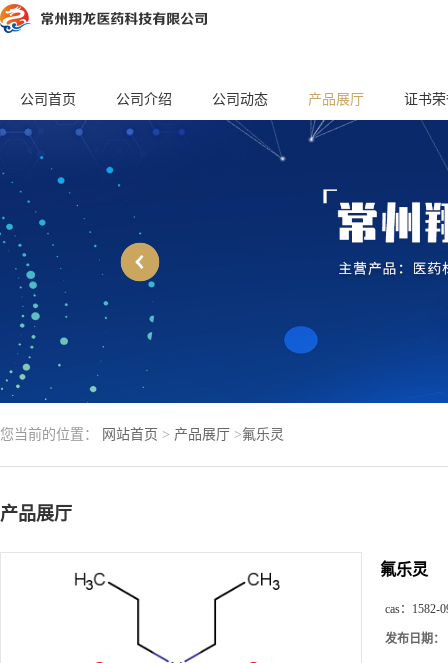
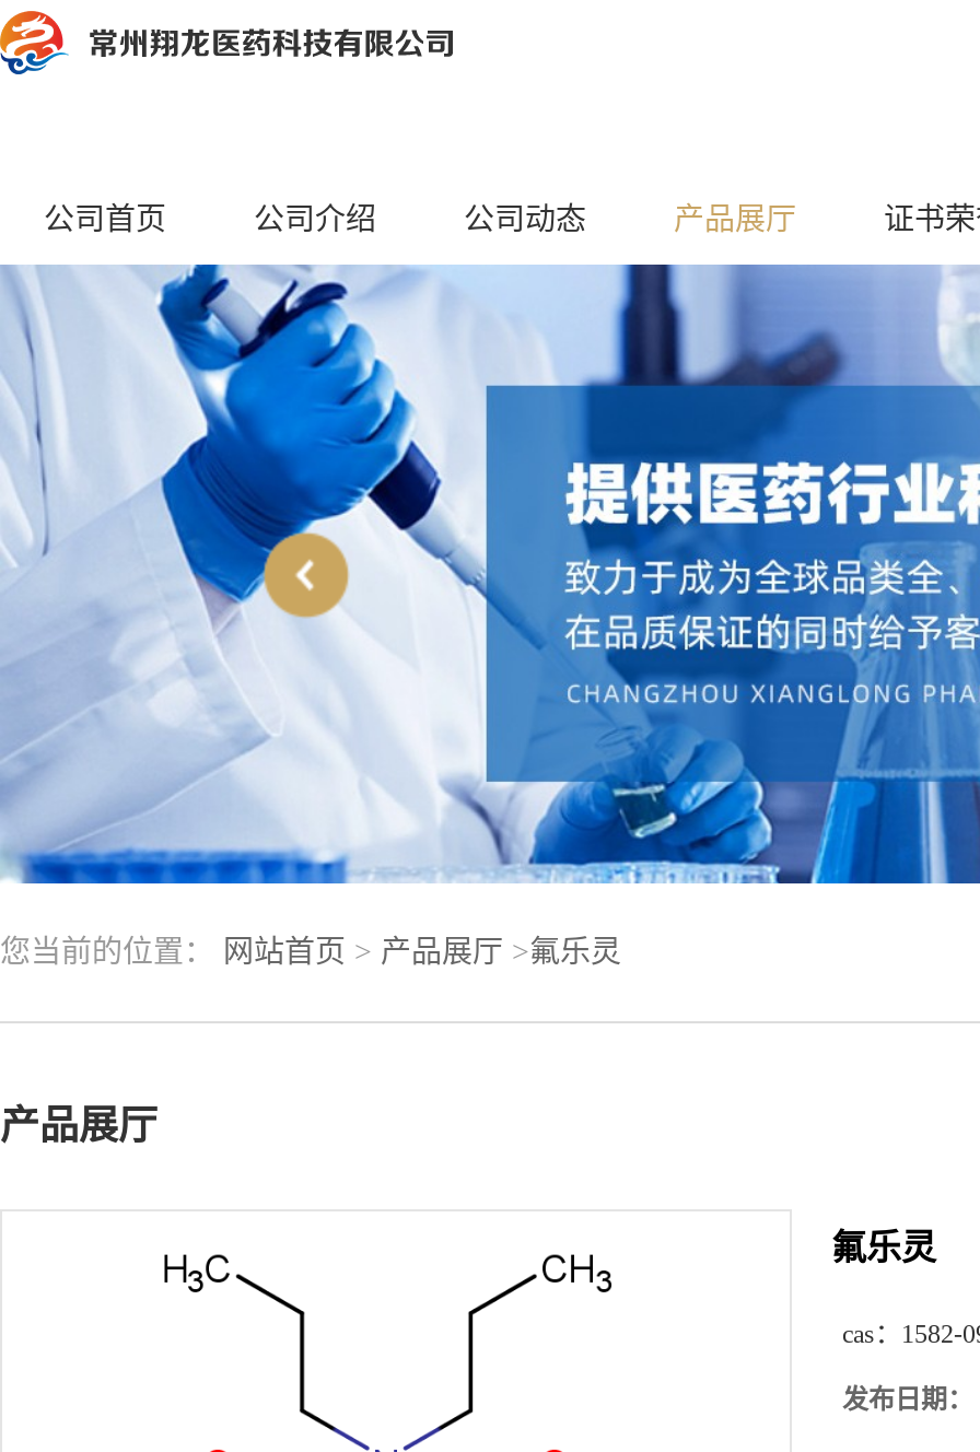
- [image]
+ [image]
